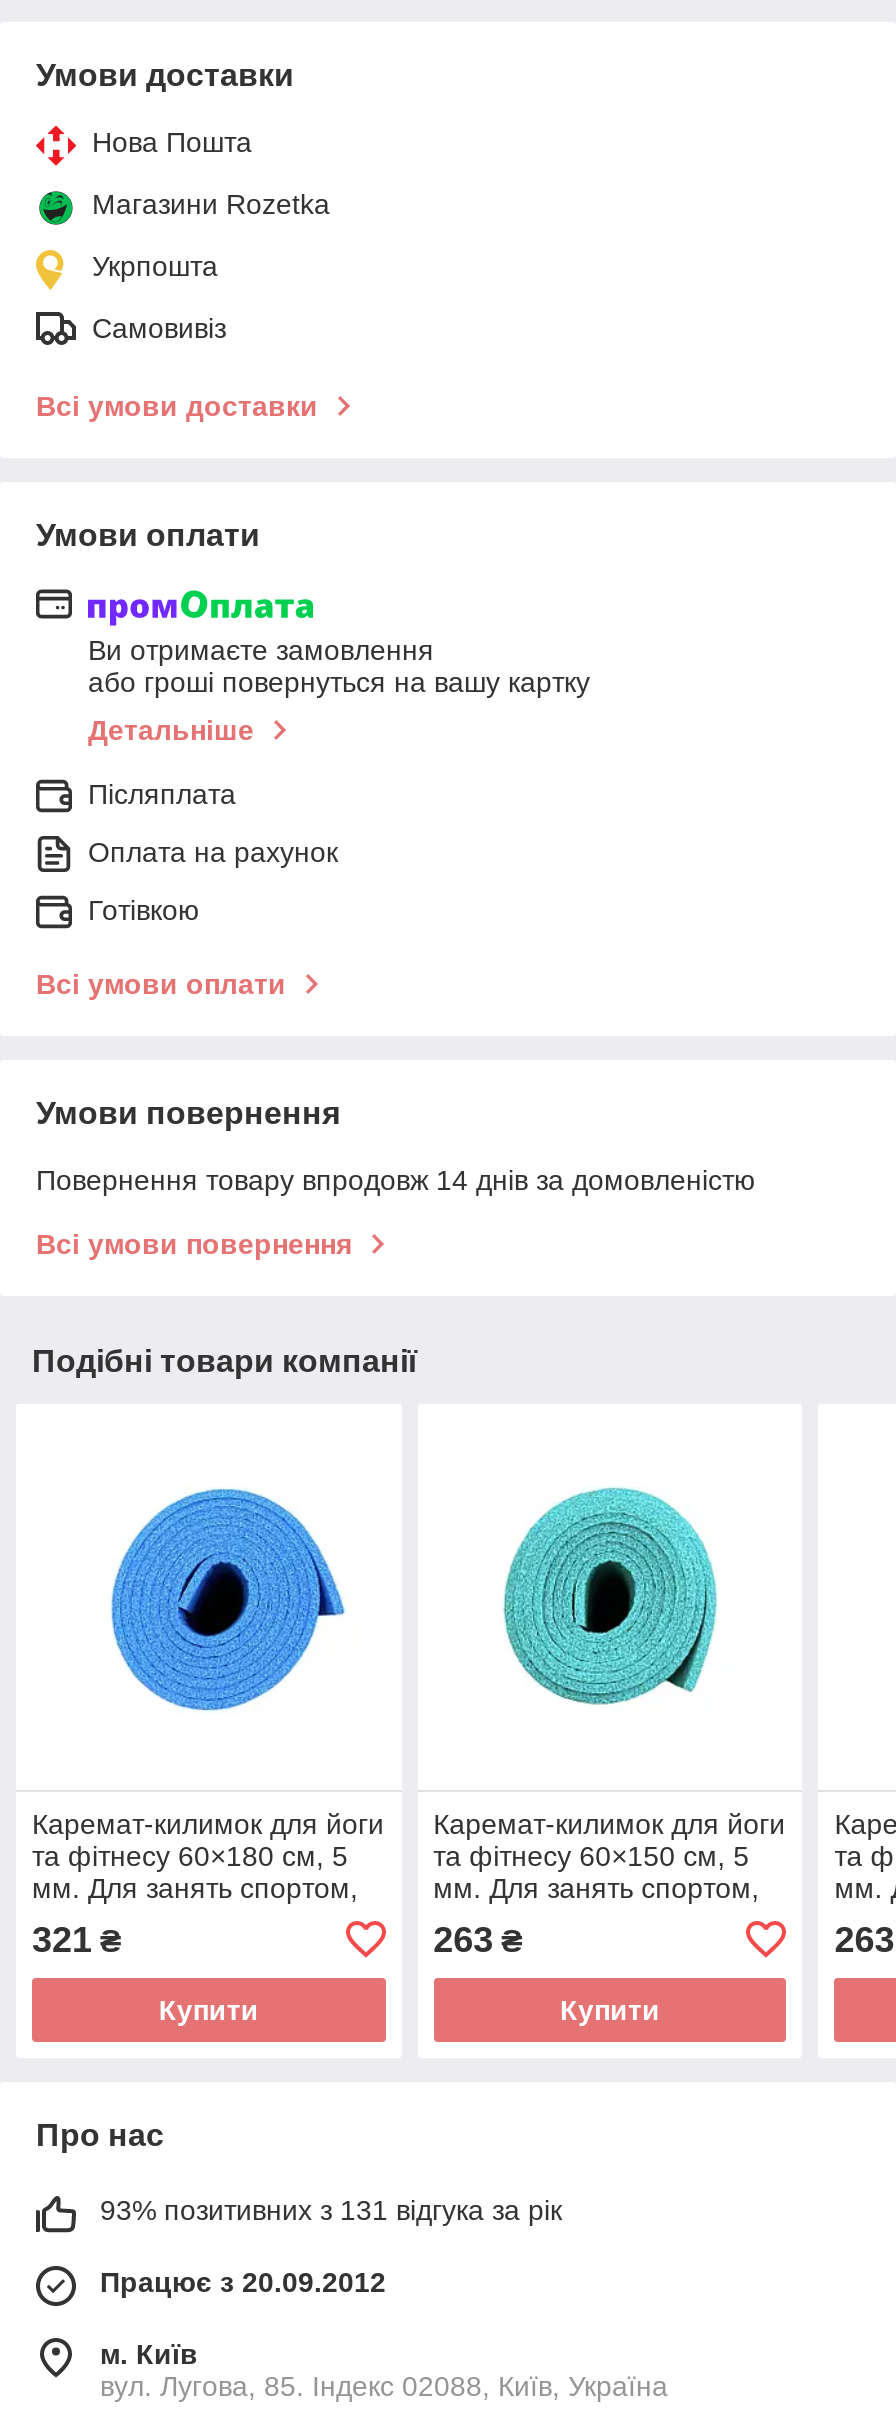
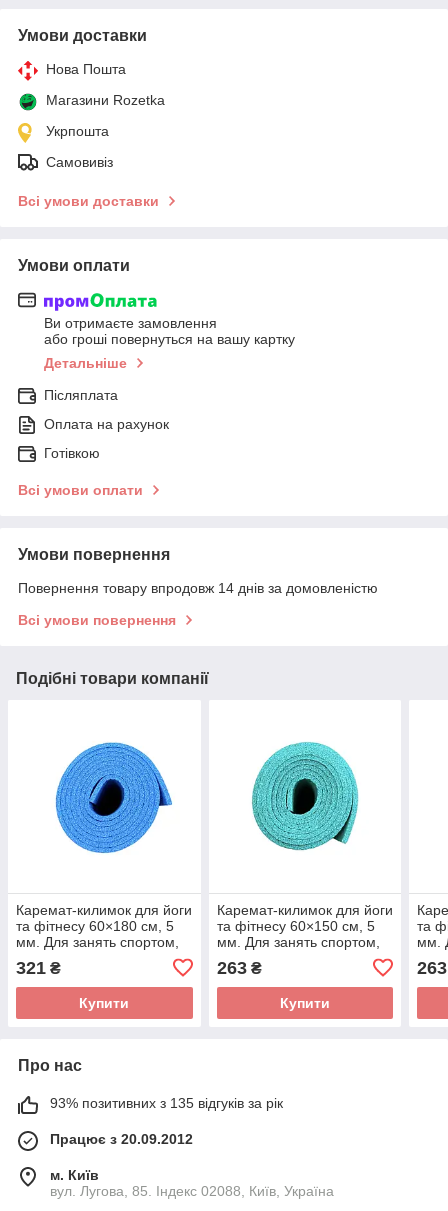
- 93% позитивних з 131 відгука за рік
+ 93% позитивних з 135 відгуків за рік
